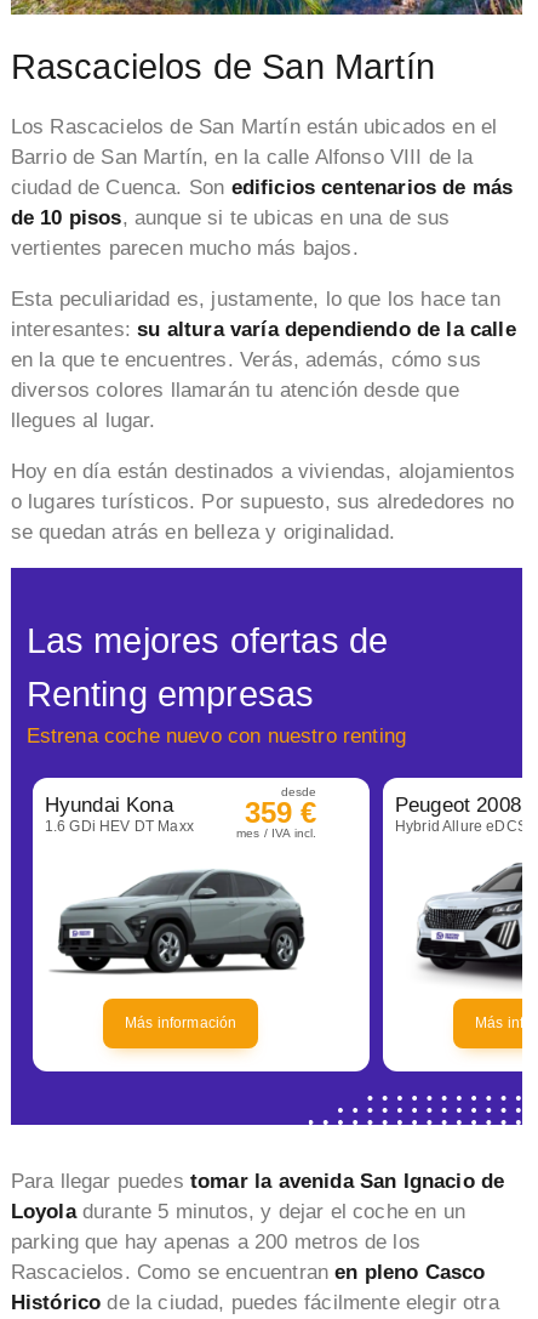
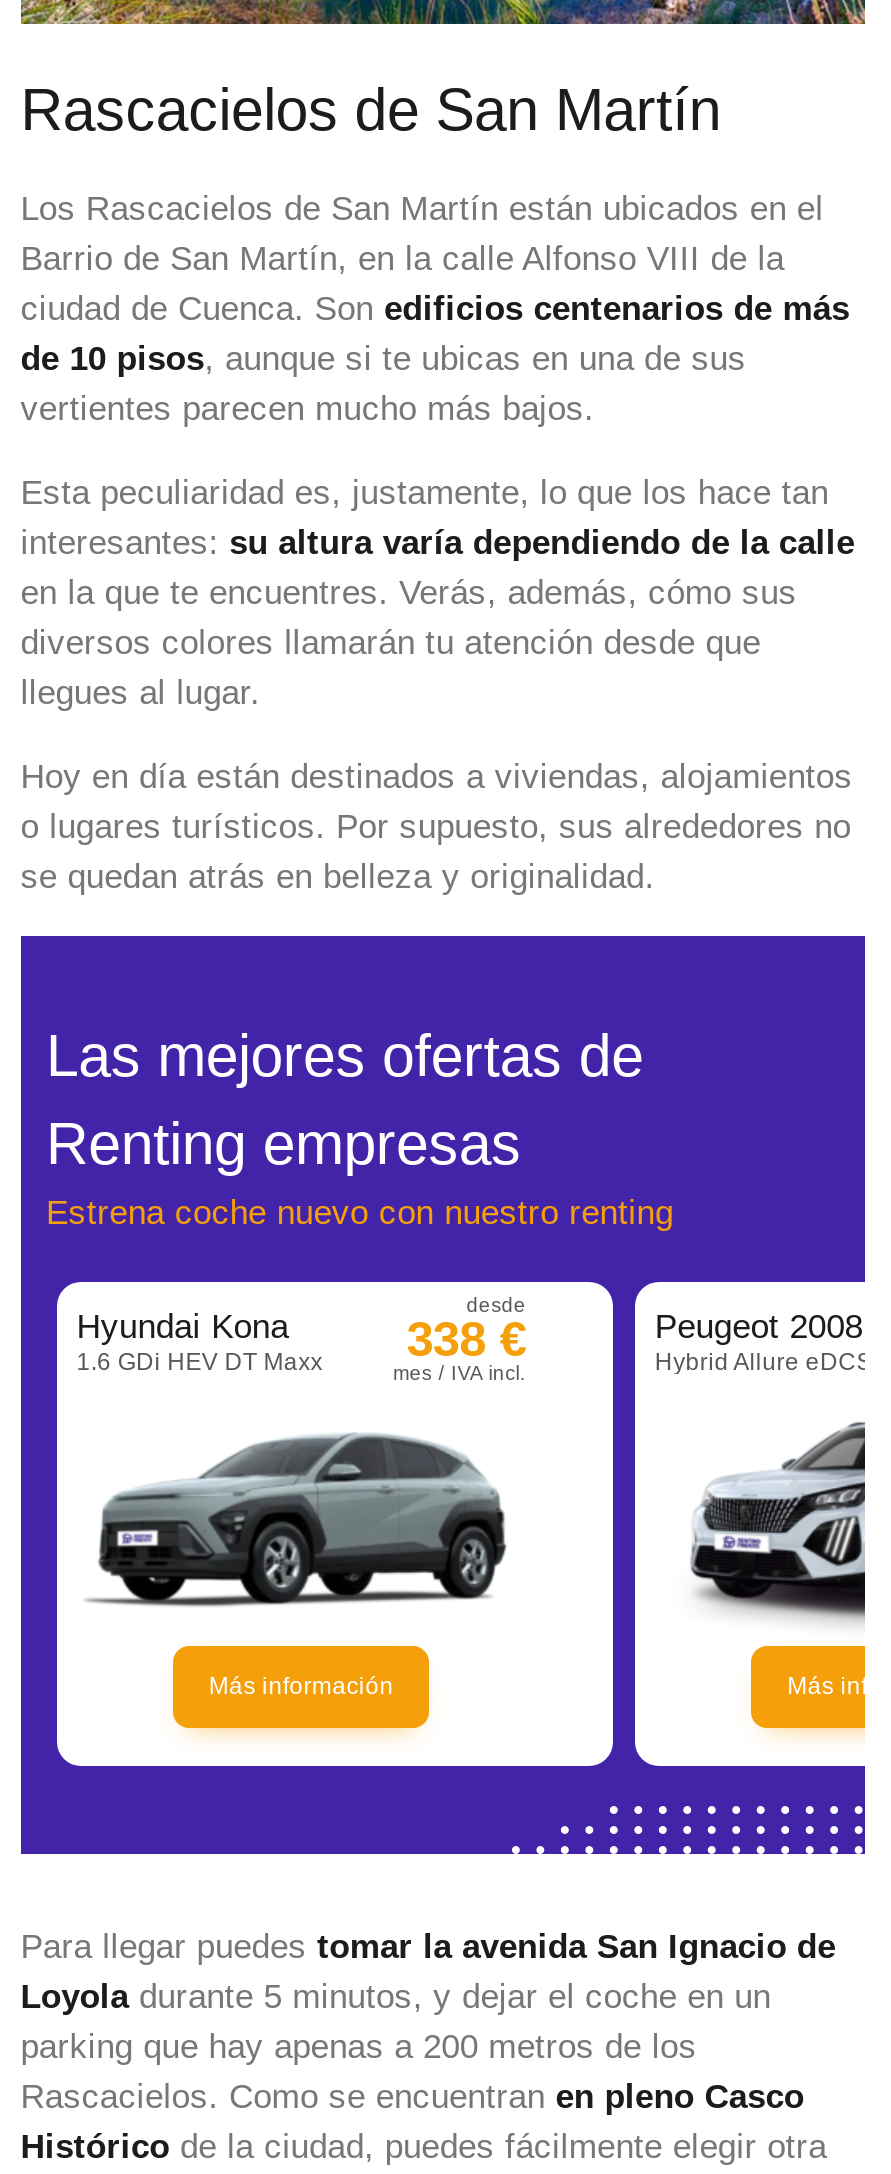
- 359 €
+ 338 €
